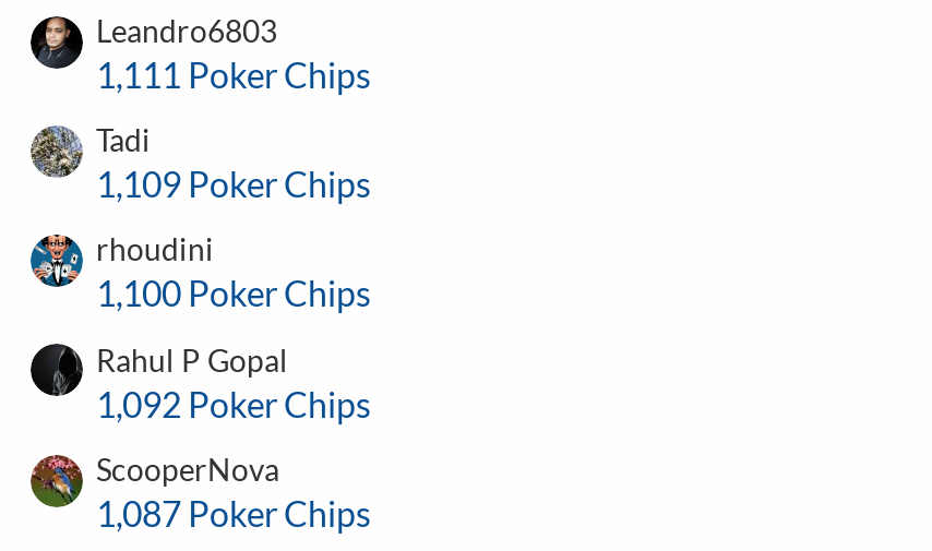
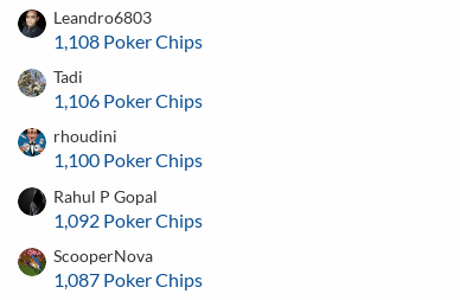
- 1,111 Poker Chips
+ 1,108 Poker Chips

- 1,109 Poker Chips
+ 1,106 Poker Chips
